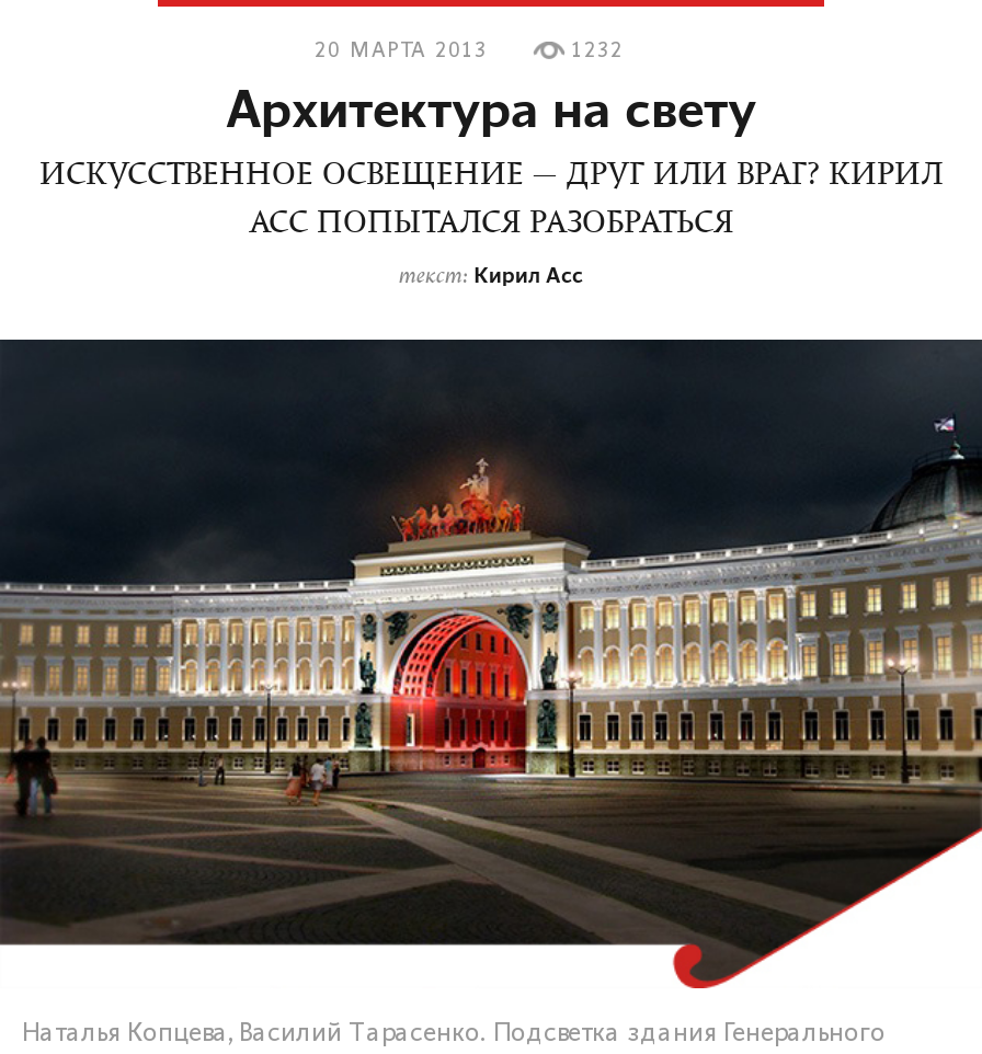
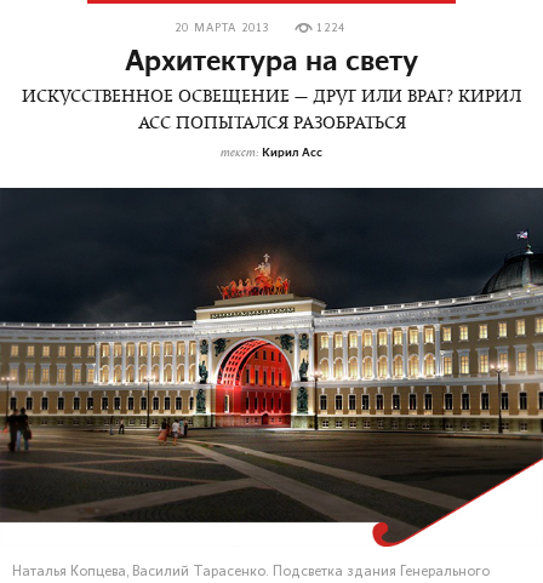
- 1232
+ 1224
